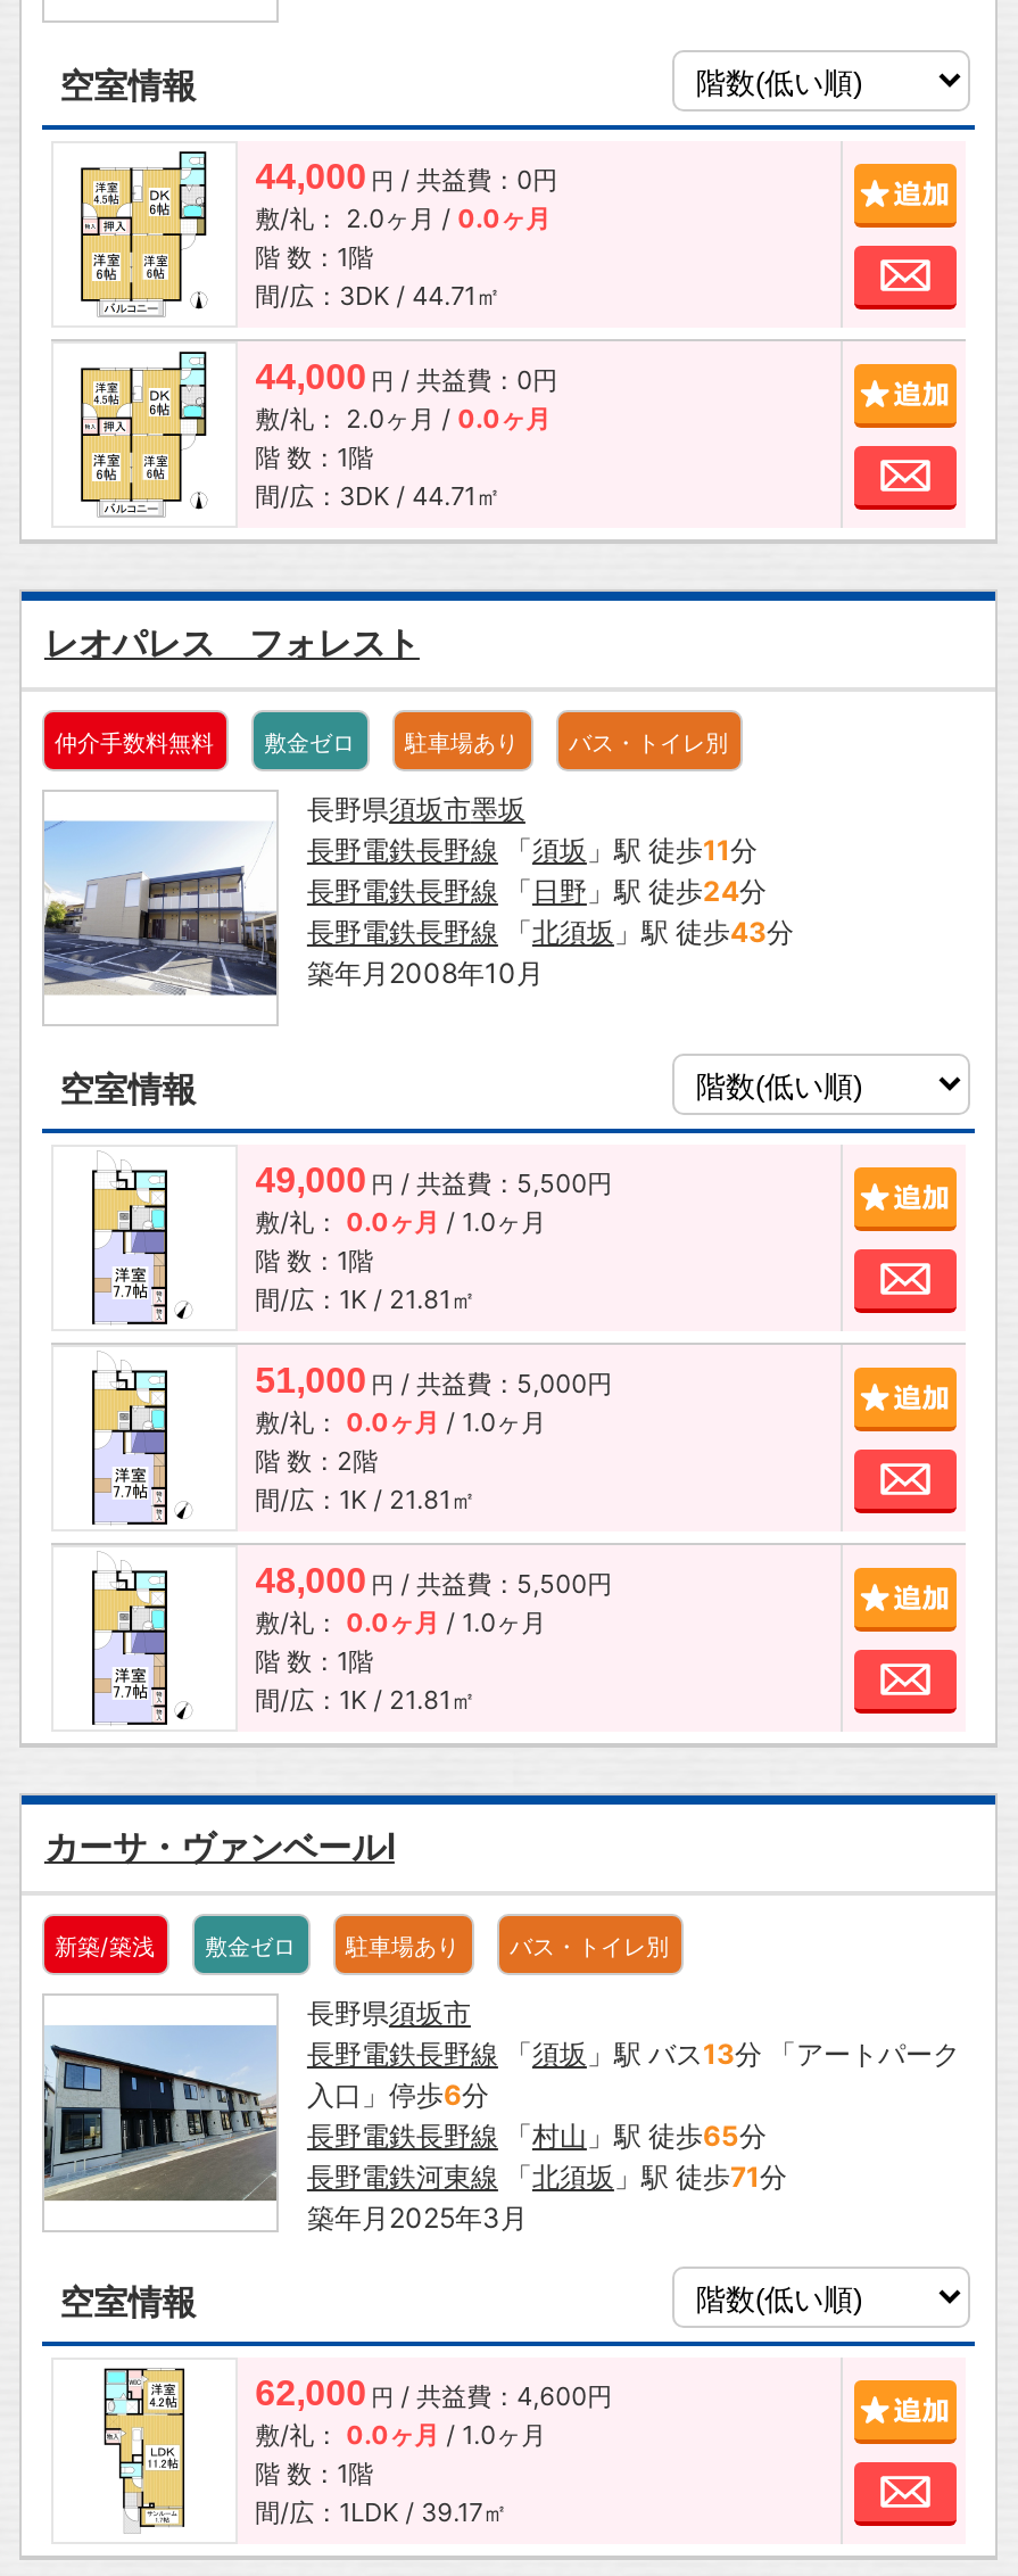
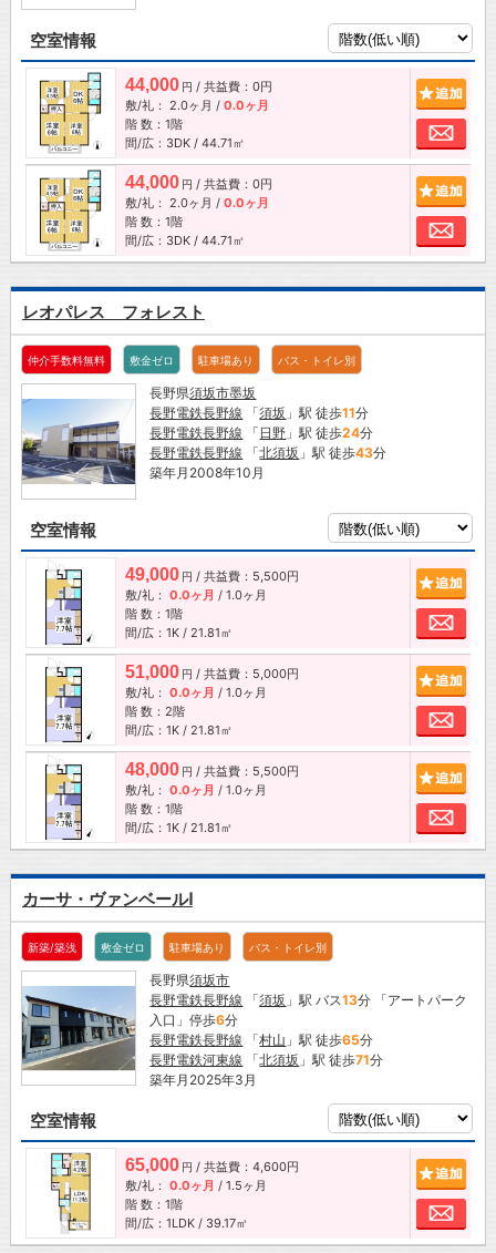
- 62,000 円/ 共益費：4,600円
+ 65,000 円/ 共益費：4,600円

- 敷/礼：0.0ヶ月/ 1.0ヶ月
+ 敷/礼：0.0ヶ月/ 1.5ヶ月
